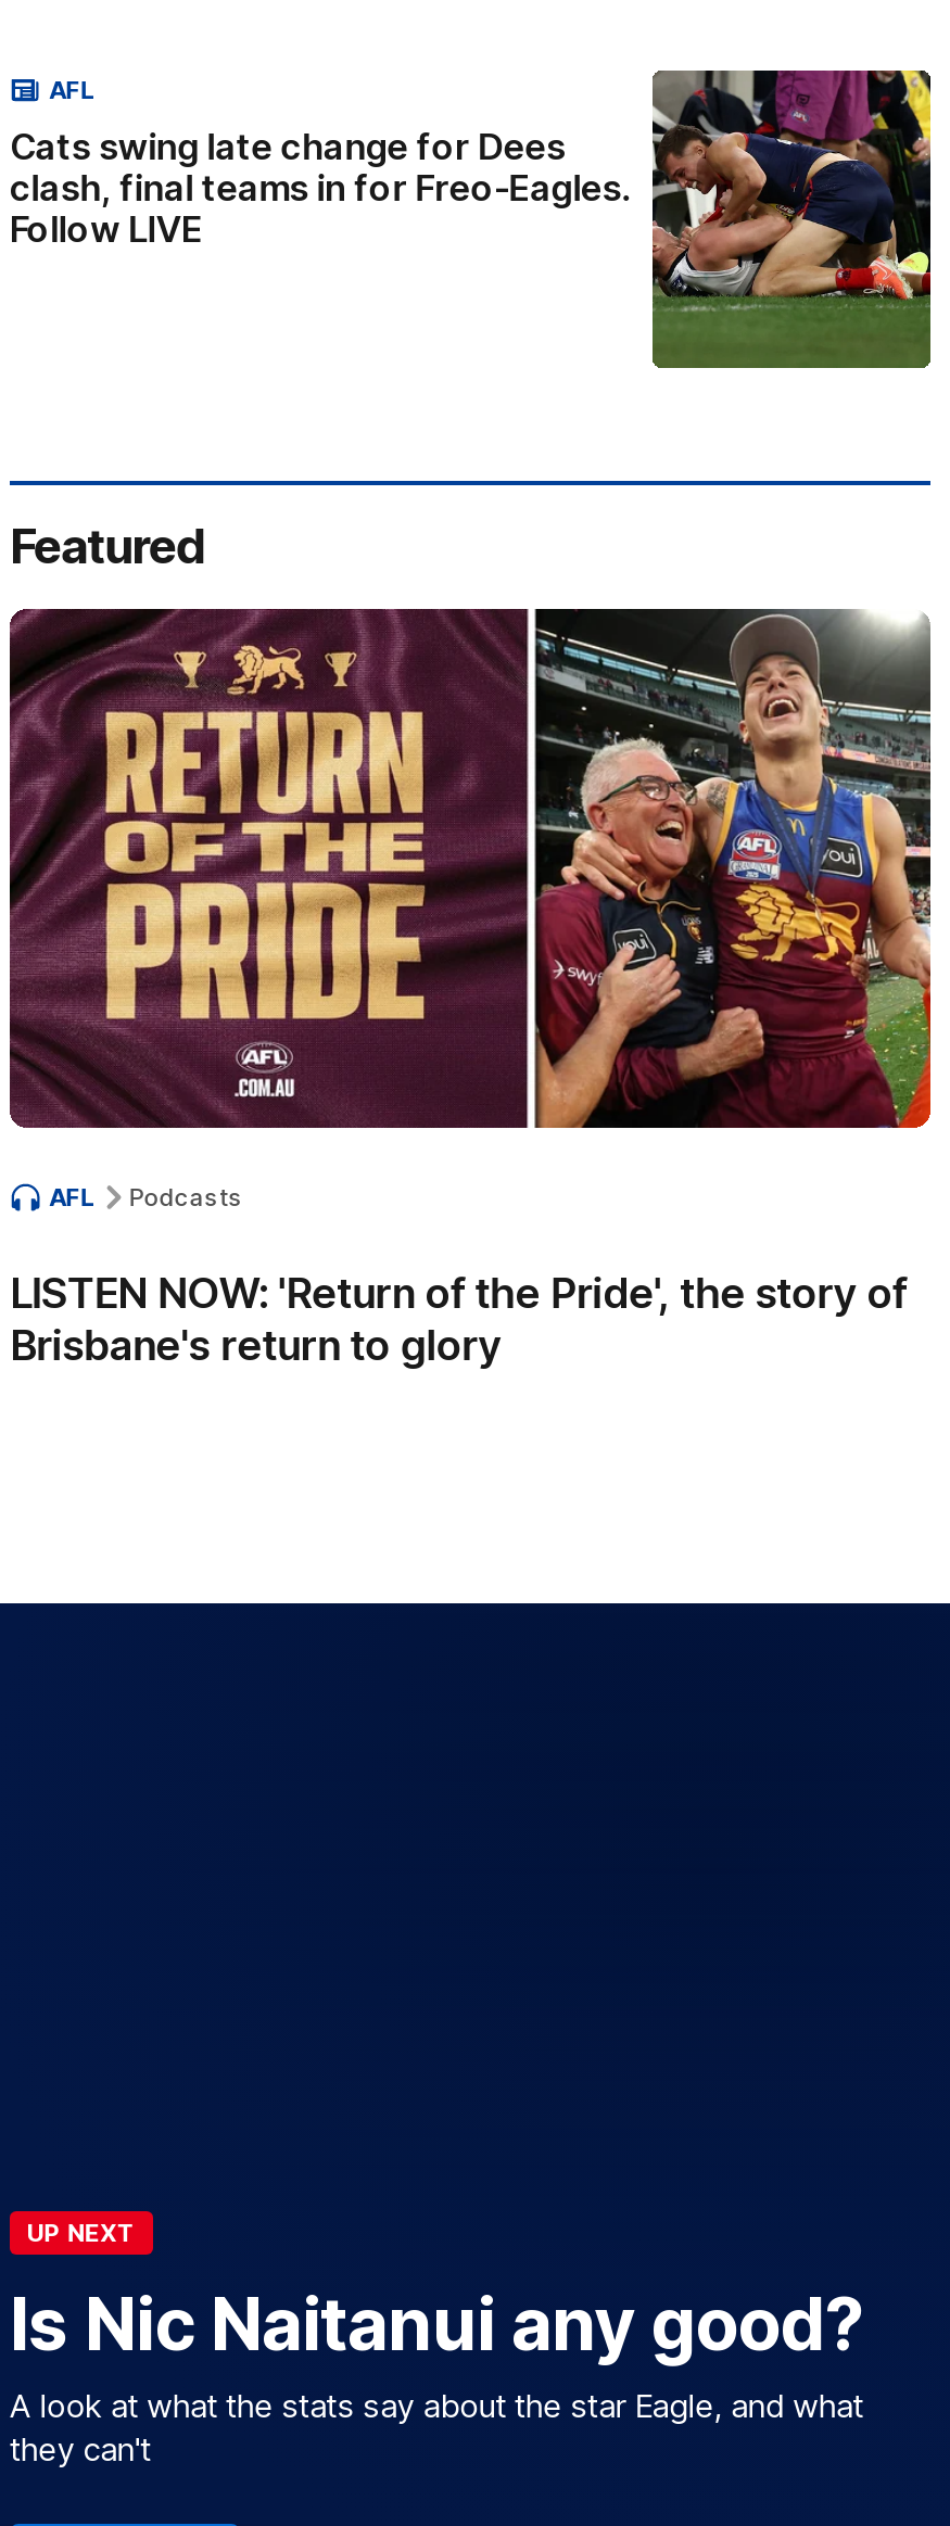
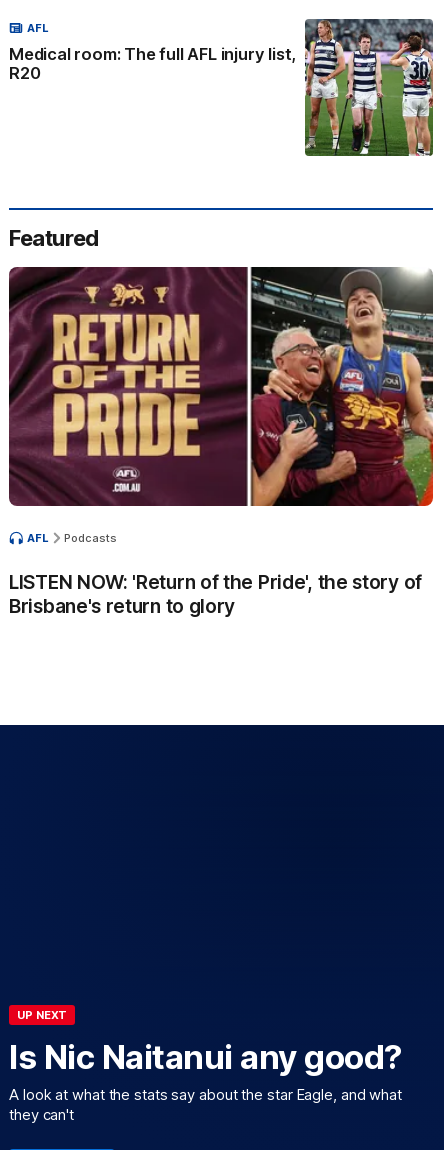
- [image]
- Cats swing late change for Dees
- clash, final teams in for Freo-Eagles.
- Follow LIVE
+ [image]
+ Medical room: The full AFL injury list,
+ R20
